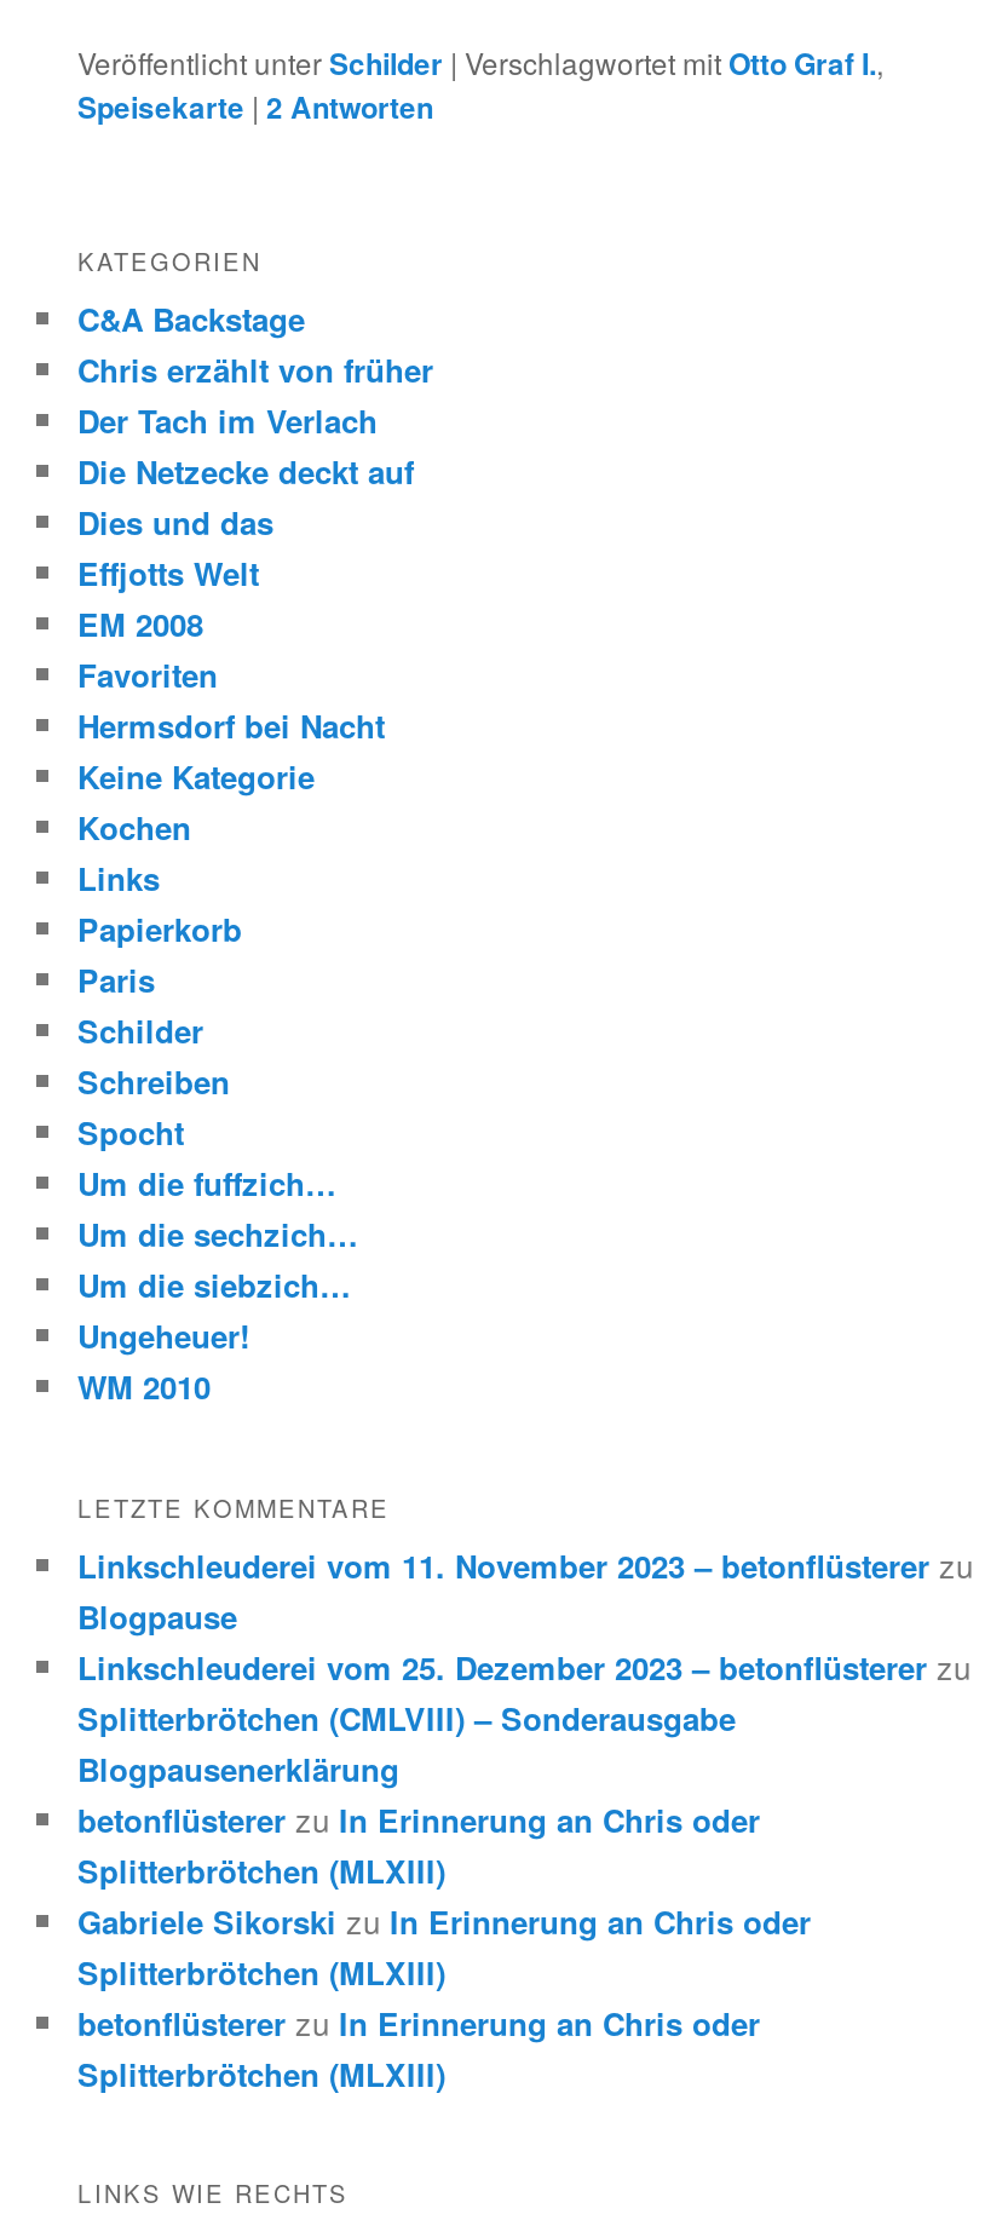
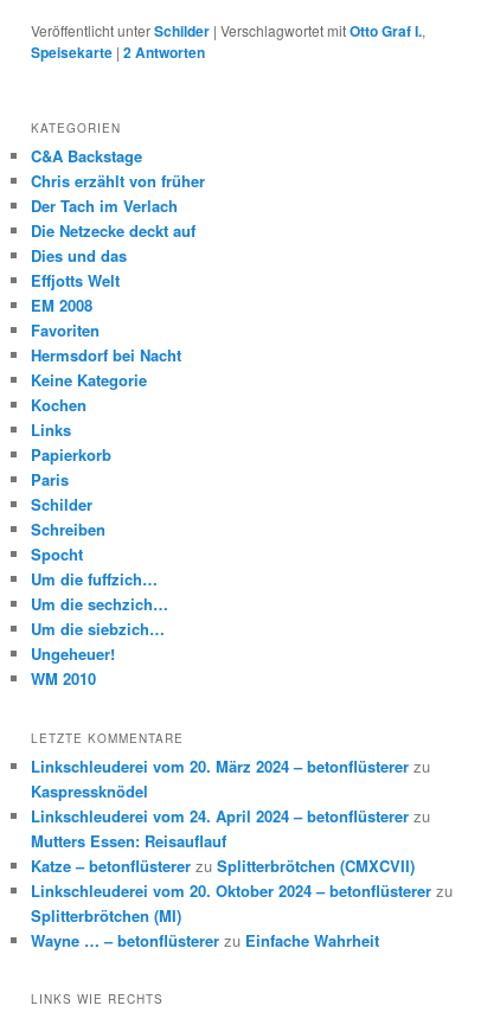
- Linkschleuderei vom 11. November 2023 – betonflüsterer zu
- Blogpause
- Linkschleuderei vom 25. Dezember 2023 – betonflüsterer zu
- Splitterbrötchen (CMLVIII) – Sonderausgabe
- Blogpausenerklärung
- betonflüsterer zu In Erinnerung an Chris oder
- Splitterbrötchen (MLXIII)
- Gabriele Sikorski zu In Erinnerung an Chris oder
- Splitterbrötchen (MLXIII)
- betonflüsterer zu In Erinnerung an Chris oder
- Splitterbrötchen (MLXIII)
+ Linkschleuderei vom 20. März 2024 – betonflüsterer zu
+ Kaspressknödel
+ Linkschleuderei vom 24. April 2024 – betonflüsterer zu
+ Mutters Essen: Reisauflauf
+ Katze – betonflüsterer zu Splitterbrötchen (CMXCVII)
+ Linkschleuderei vom 20. Oktober 2024 – betonflüsterer zu
+ Splitterbrötchen (MI)
+ Wayne … – betonflüsterer zu Einfache Wahrheit
